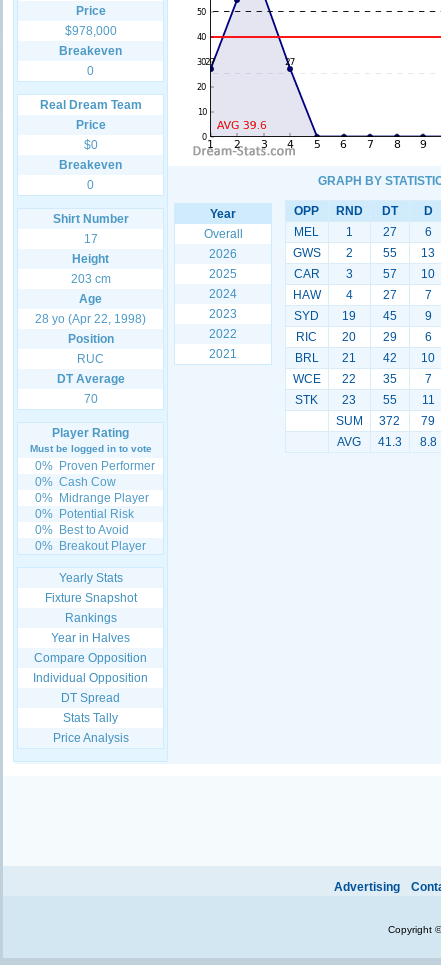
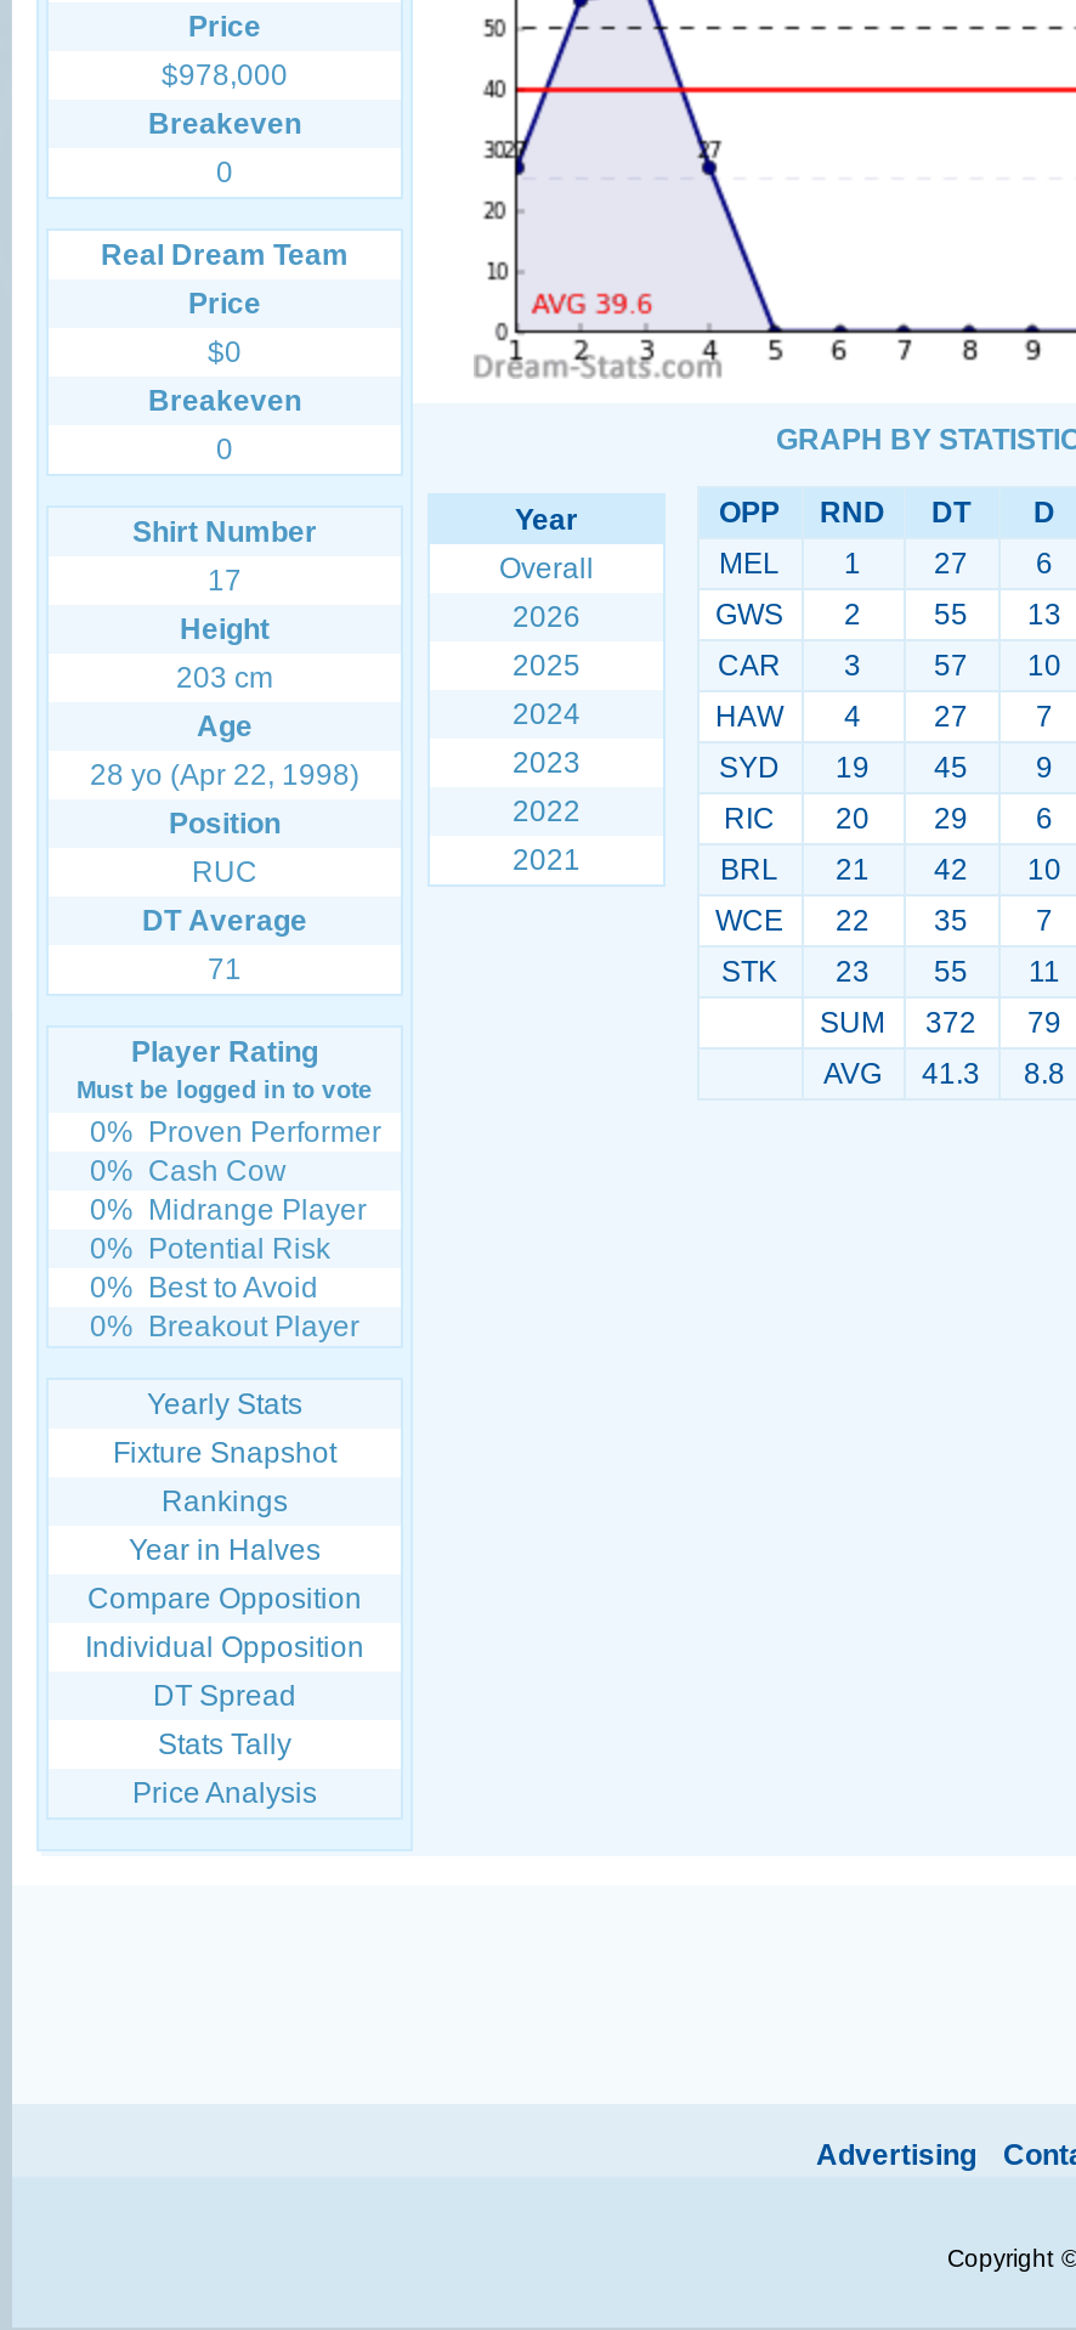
- 70
+ 71
